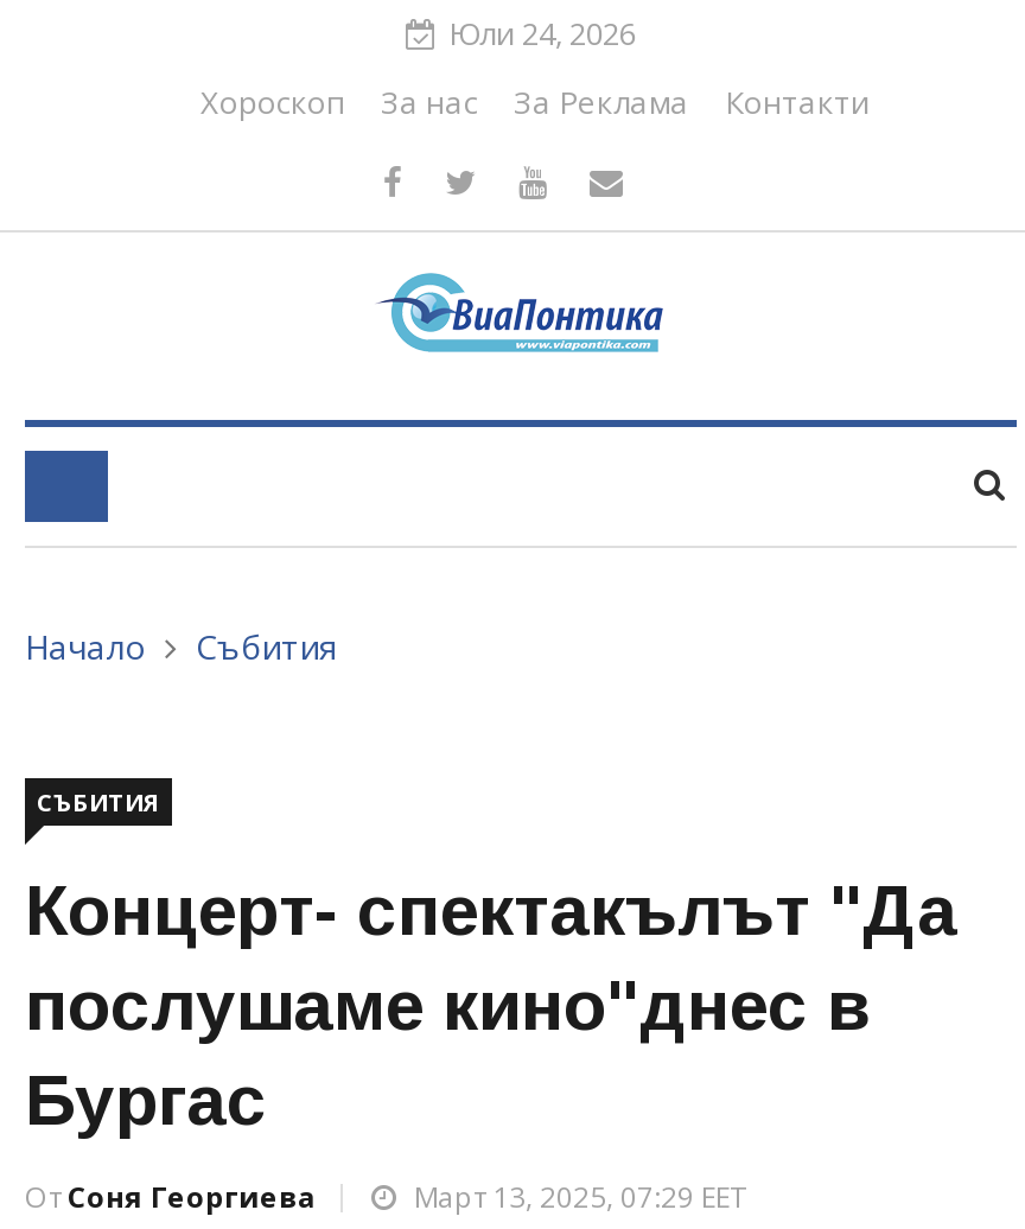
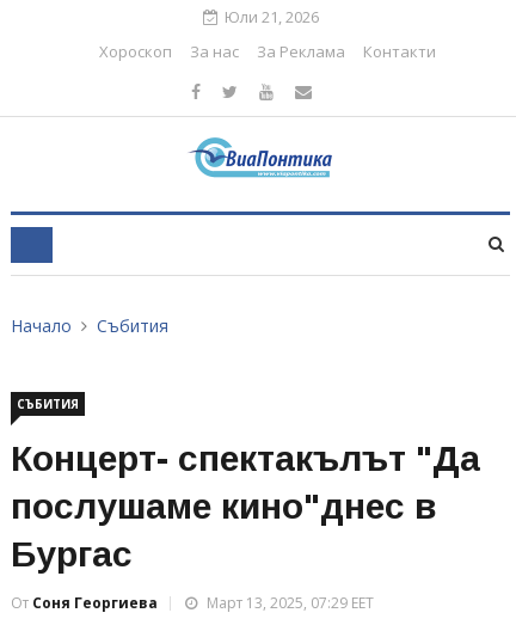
- Юли 24, 2026
+ Юли 21, 2026
